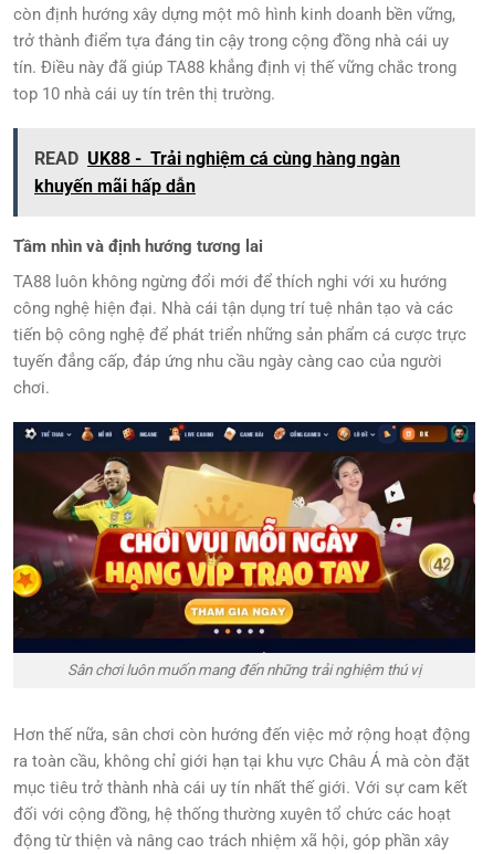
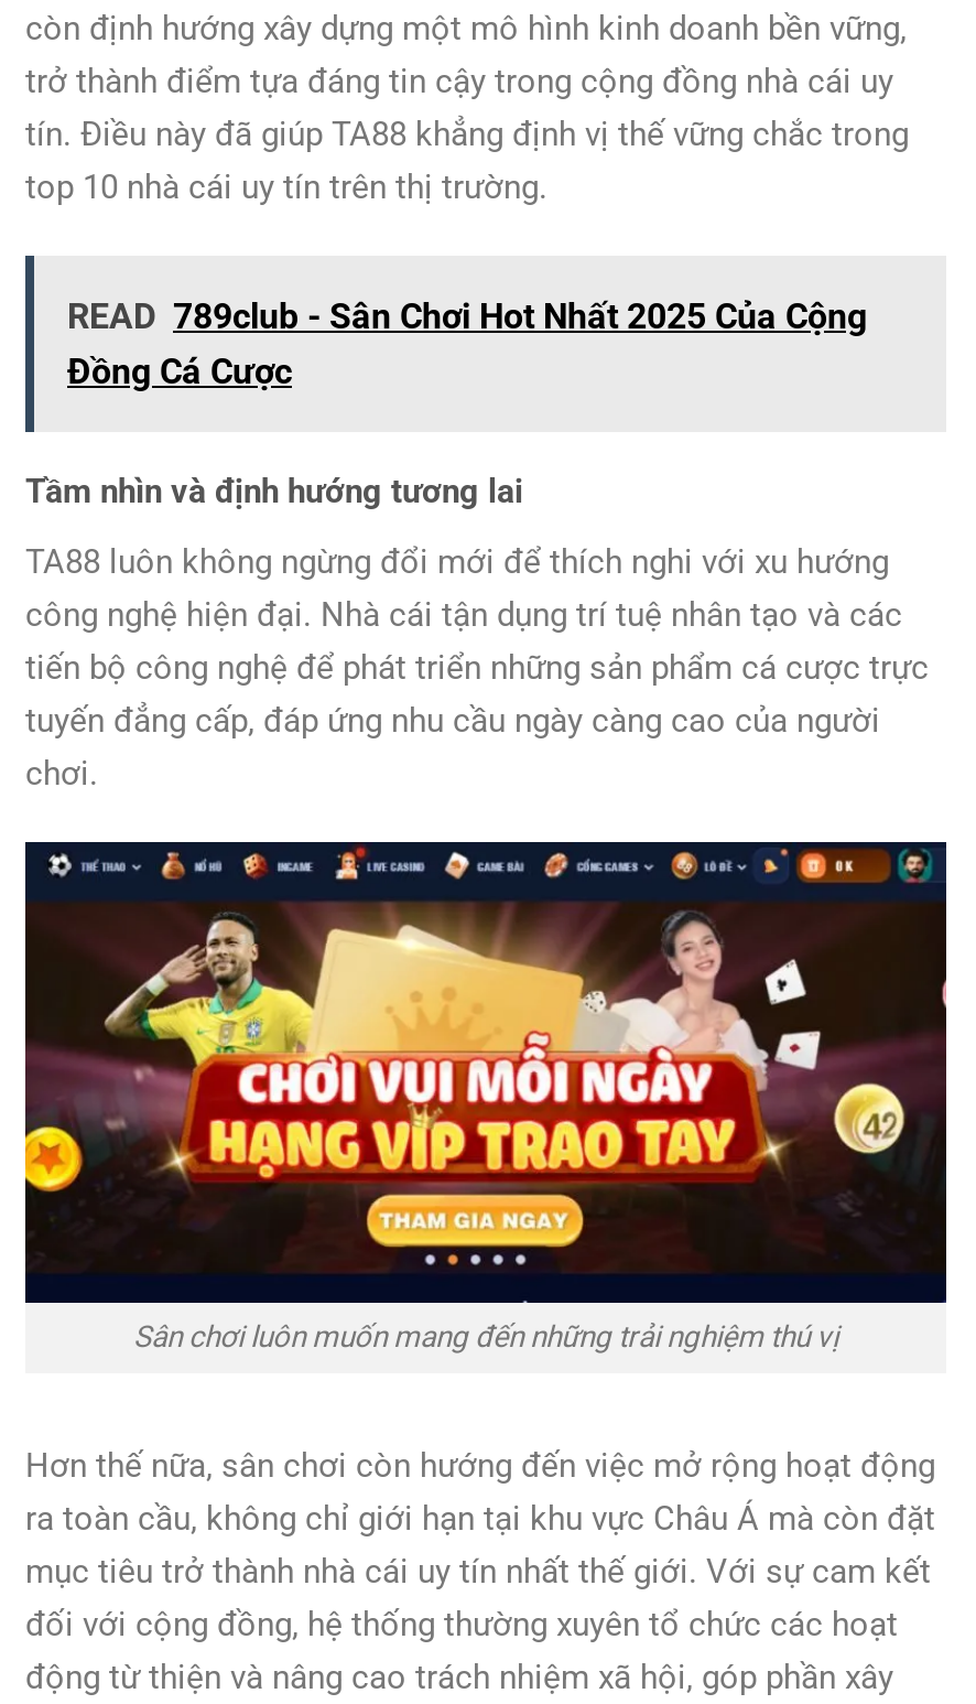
- READ UK88 - Trải nghiệm cá cùng hàng ngàn
- khuyến mãi hấp dẫn
+ READ 789club - Sân Chơi Hot Nhất 2025 Của Cộng
+ Đồng Cá Cược
